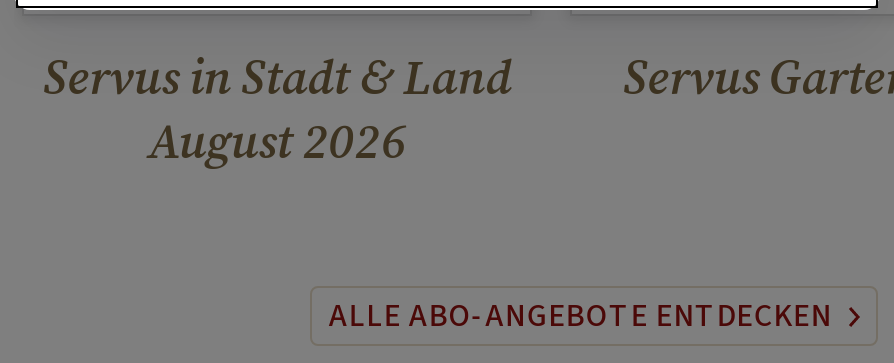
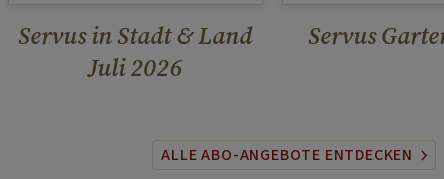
- August 2026
+ Juli 2026
